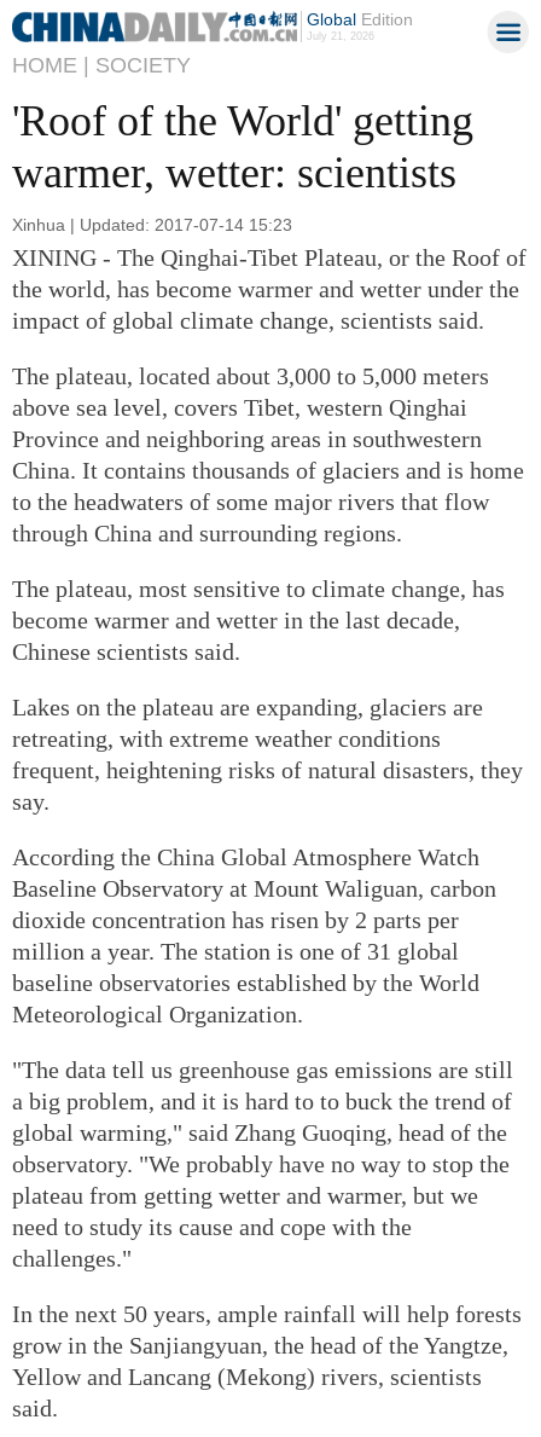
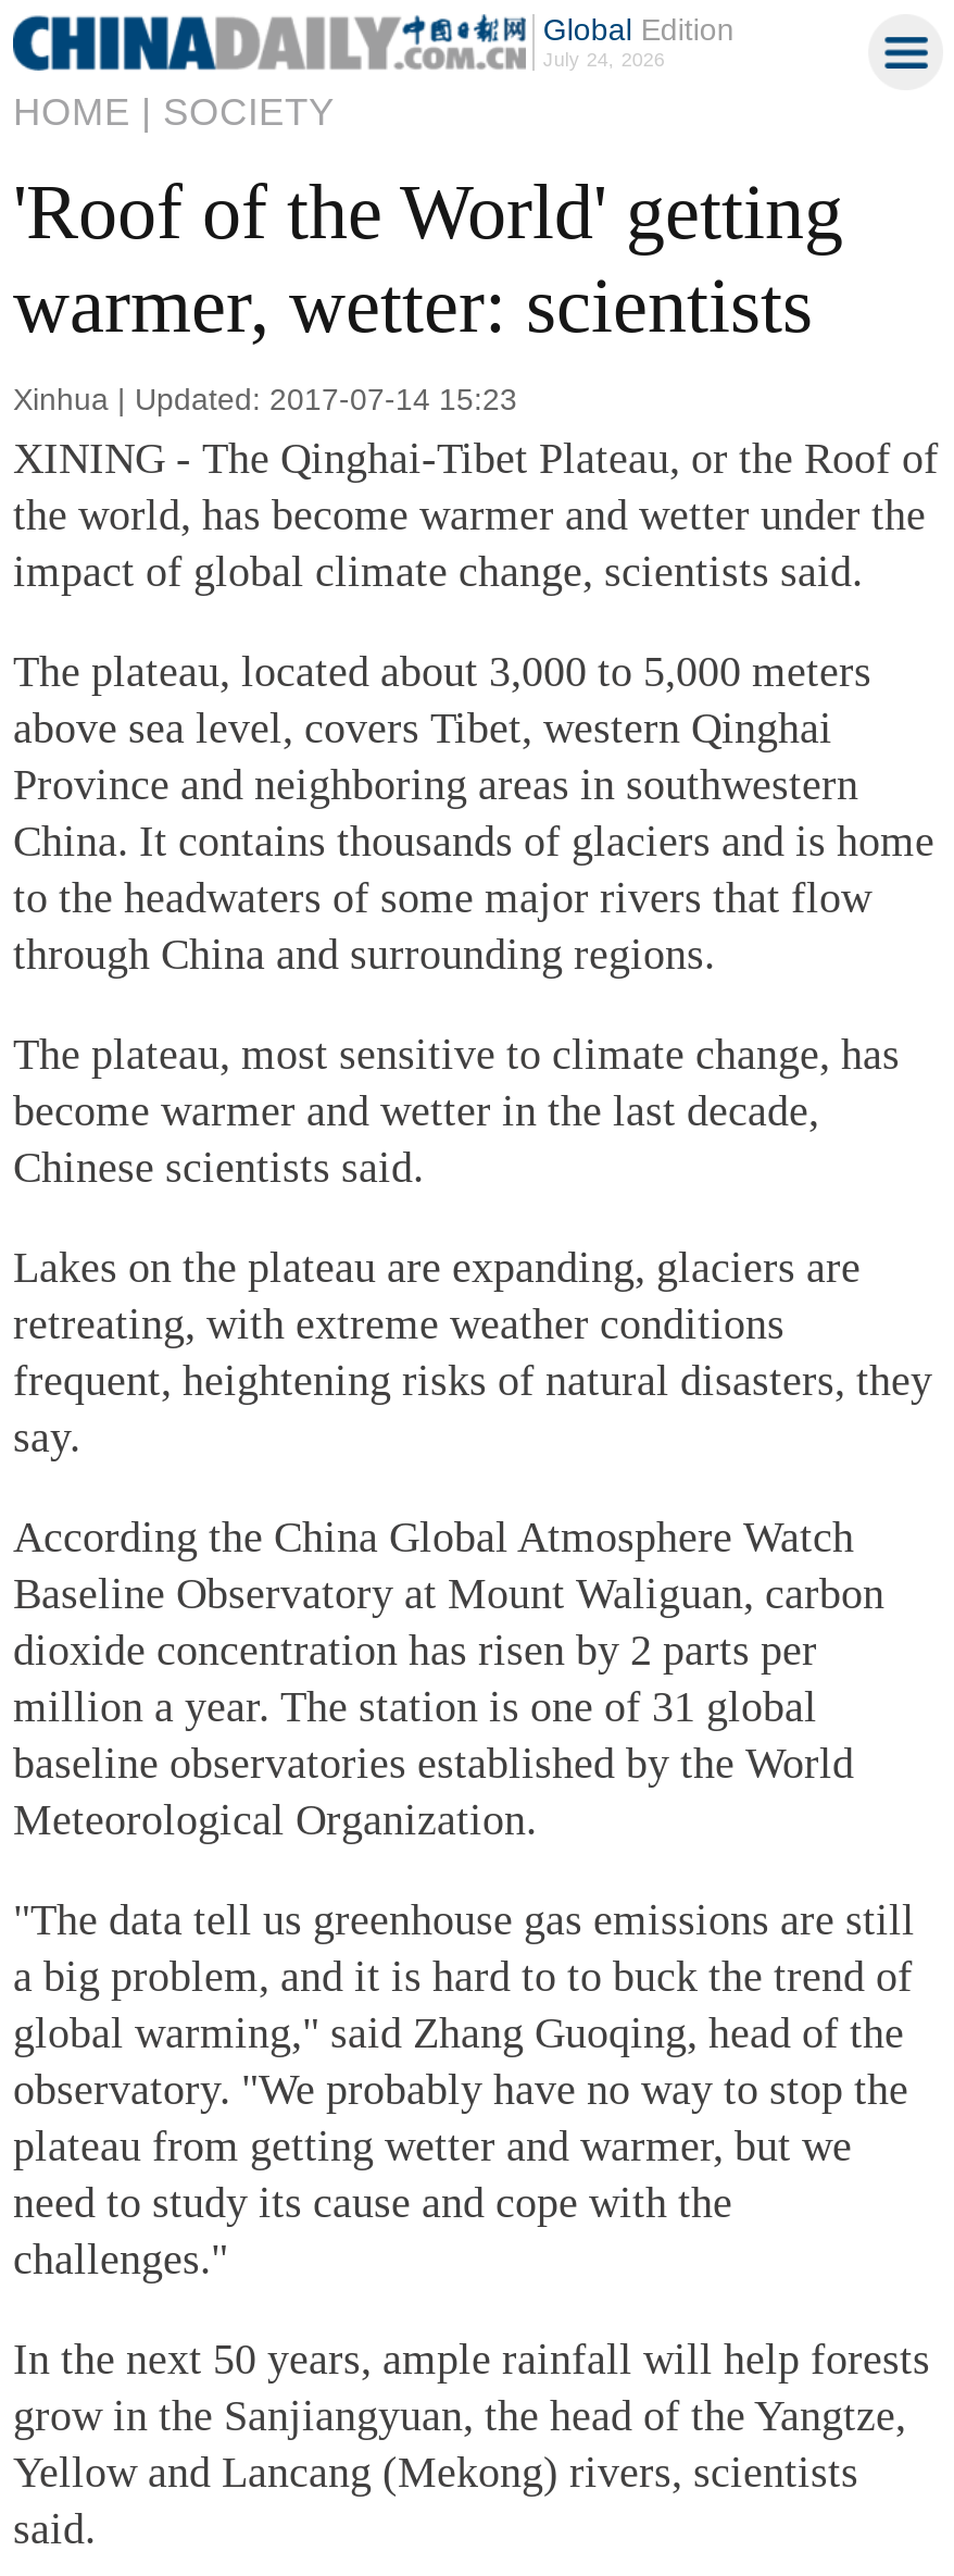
- July 21, 2026
+ July 24, 2026
